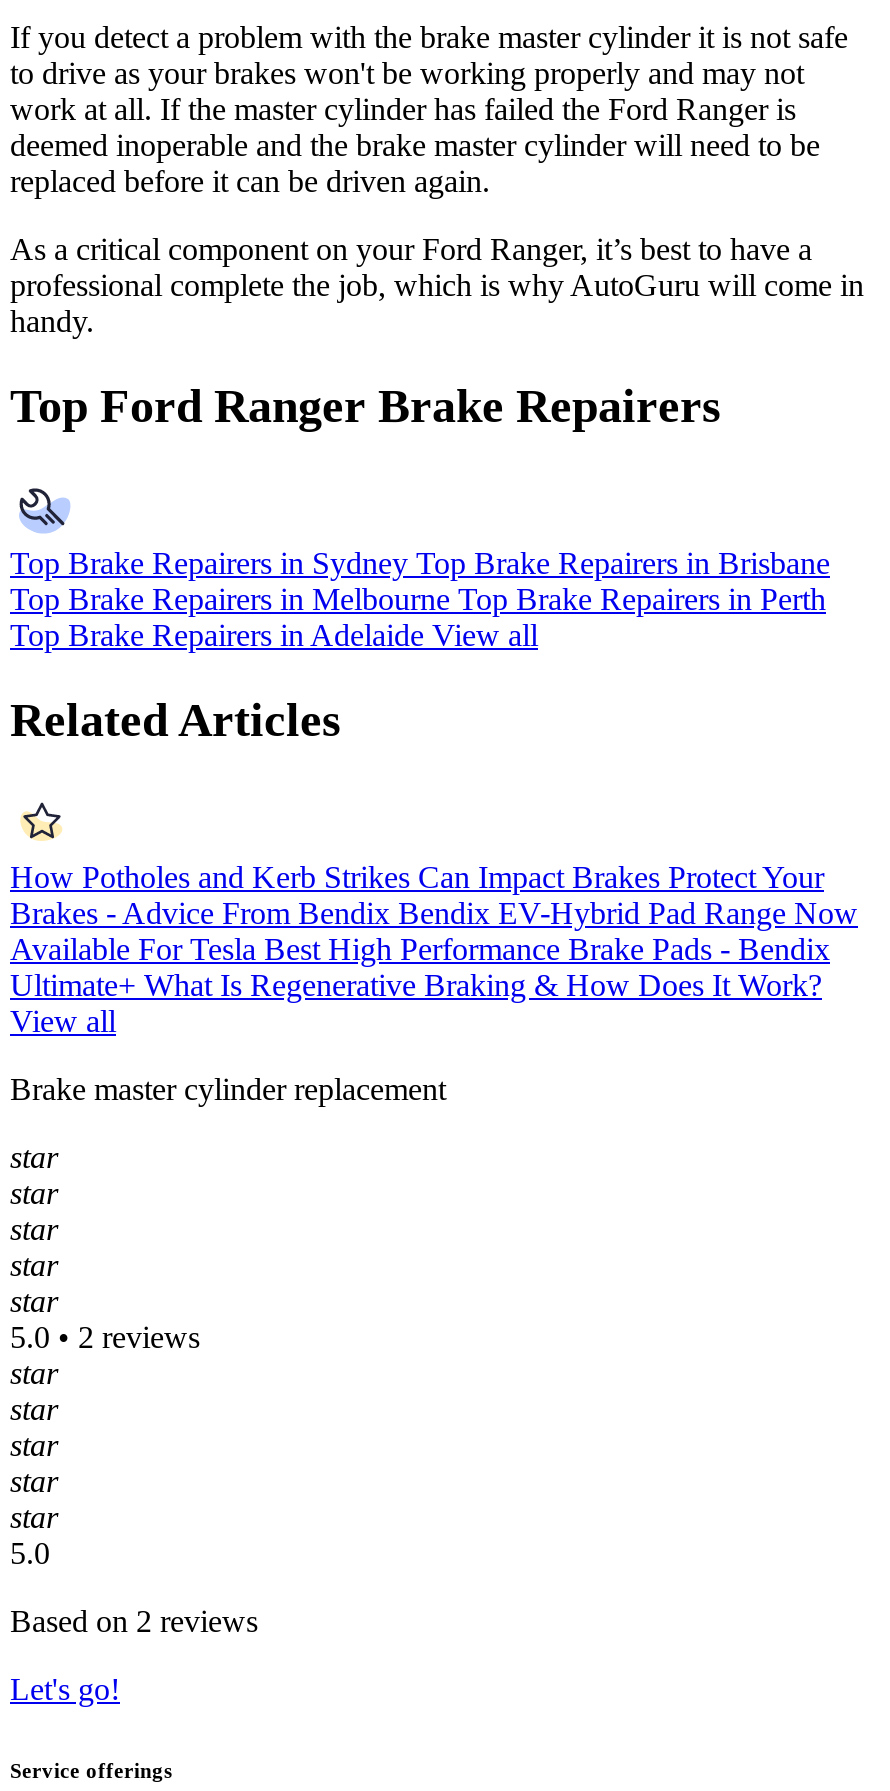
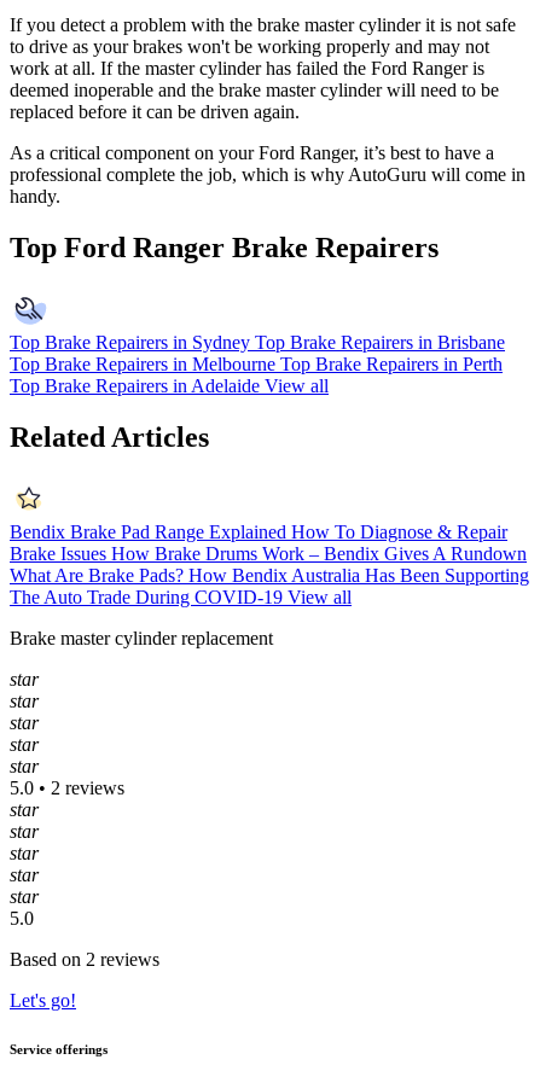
- How Potholes and Kerb Strikes Can Impact Brakes Protect Your
- Brakes - Advice From Bendix Bendix EV-Hybrid Pad Range Now
- Available For Tesla Best High Performance Brake Pads - Bendix
- Ultimate+ What Is Regenerative Braking & How Does It Work?
- View all
+ Bendix Brake Pad Range Explained How To Diagnose & Repair
+ Brake Issues How Brake Drums Work – Bendix Gives A Rundown
+ What Are Brake Pads? How Bendix Australia Has Been Supporting
+ The Auto Trade During COVID-19 View all
